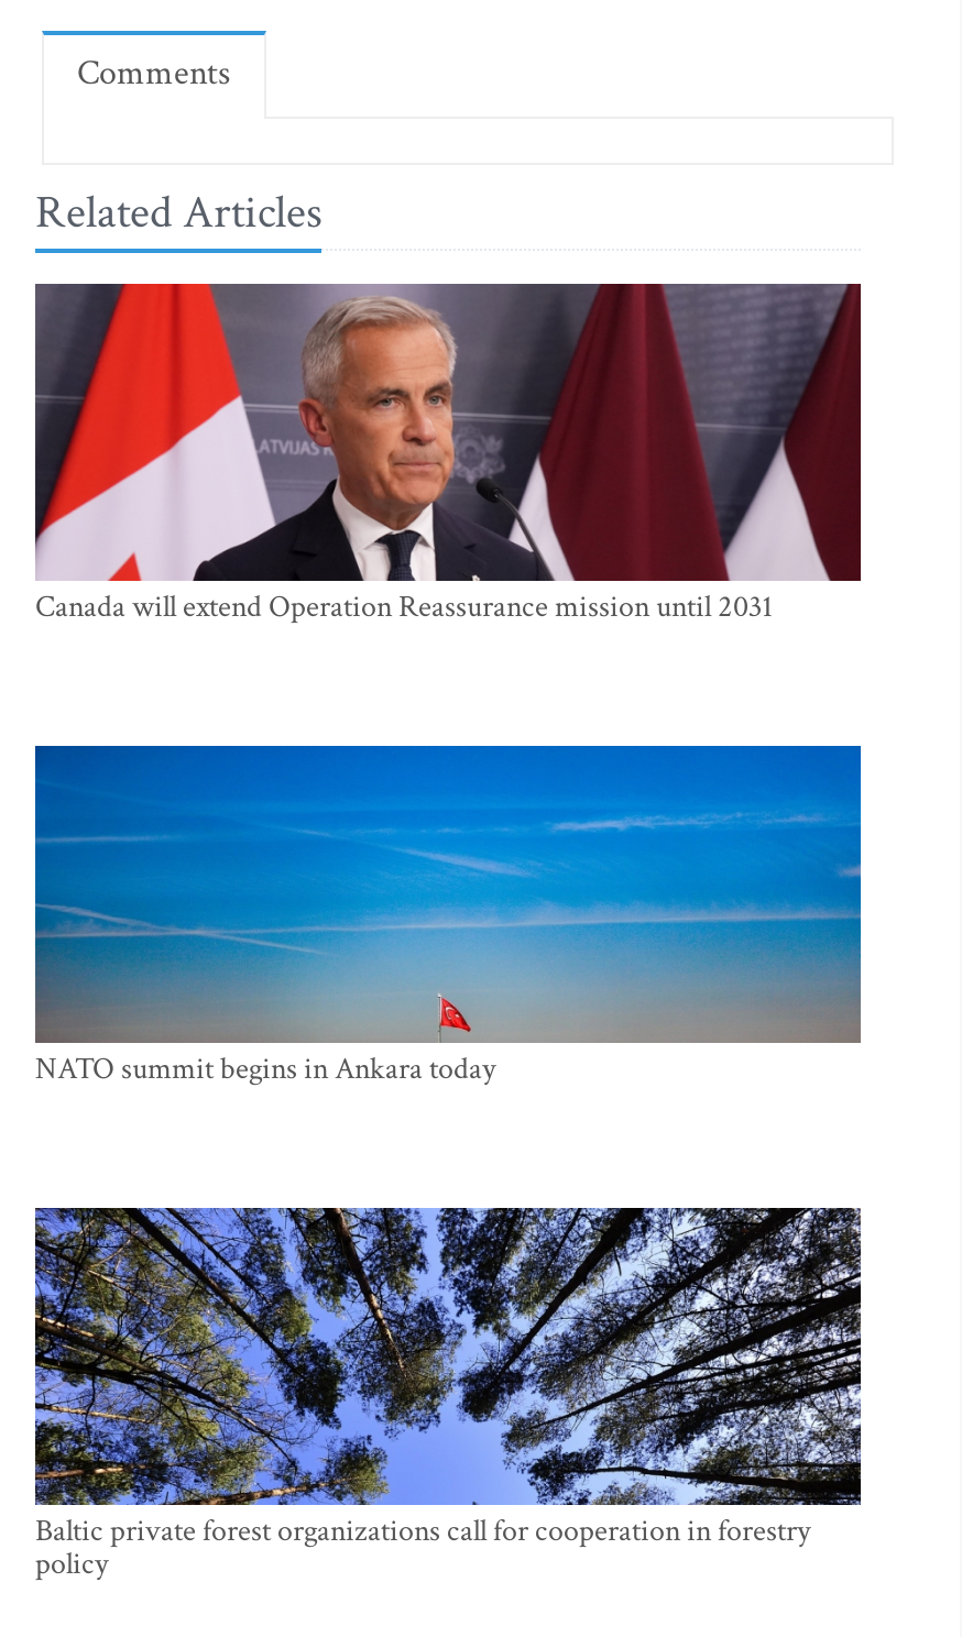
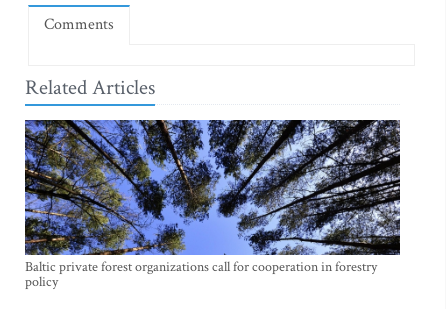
- [image]
- Canada will extend Operation Reassurance mission until 2031

- [image]
- NATO summit begins in Ankara today
